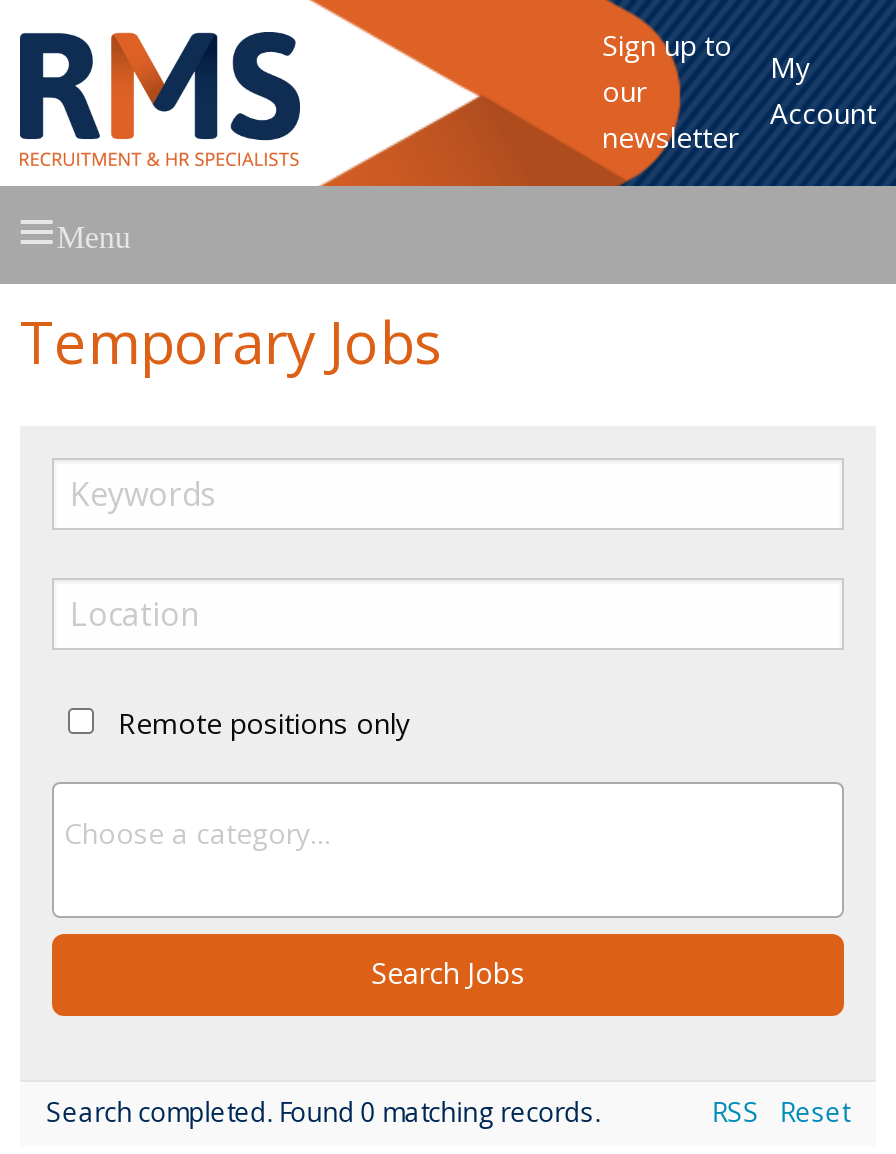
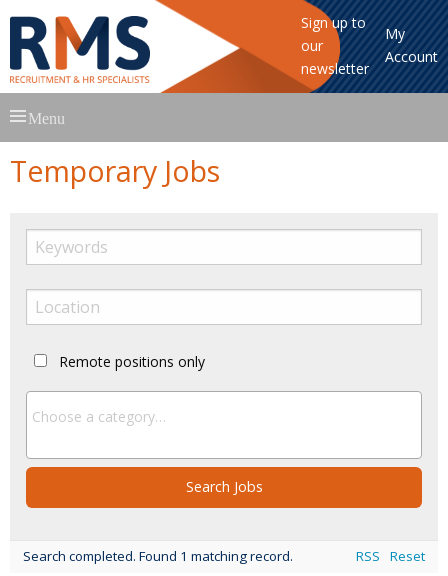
- Search completed. Found 0 matching records.
+ Search completed. Found 1 matching record.
